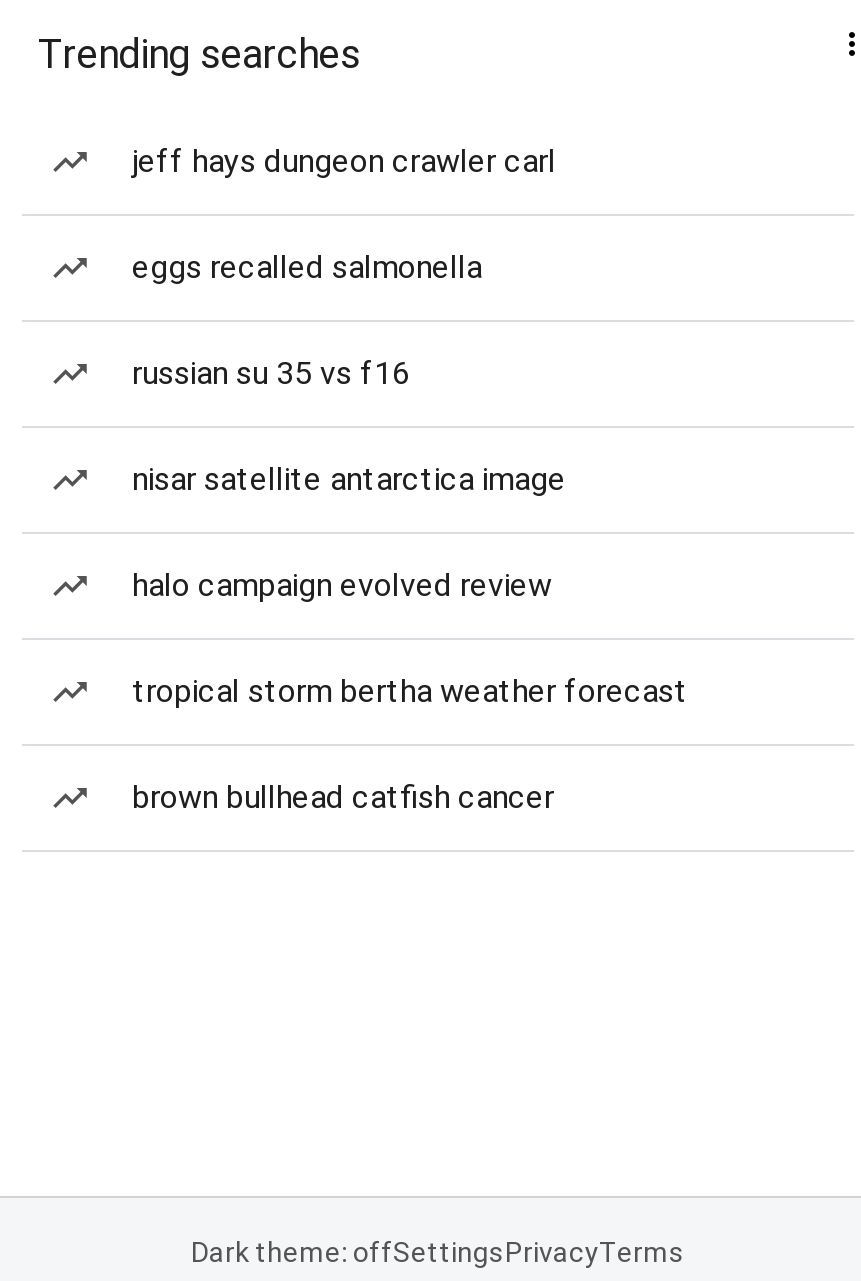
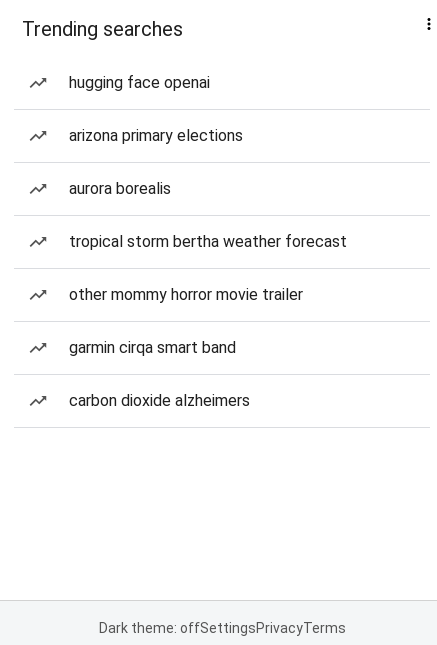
- jeff hays dungeon crawler carl
- eggs recalled salmonella
- russian su 35 vs f16
- nisar satellite antarctica image
- halo campaign evolved review
+ hugging face openai
+ arizona primary elections
+ aurora borealis

moved up: tropical storm bertha weather forecast

- brown bullhead catfish cancer
+ other mommy horror movie trailer
+ garmin cirqa smart band
+ carbon dioxide alzheimers
